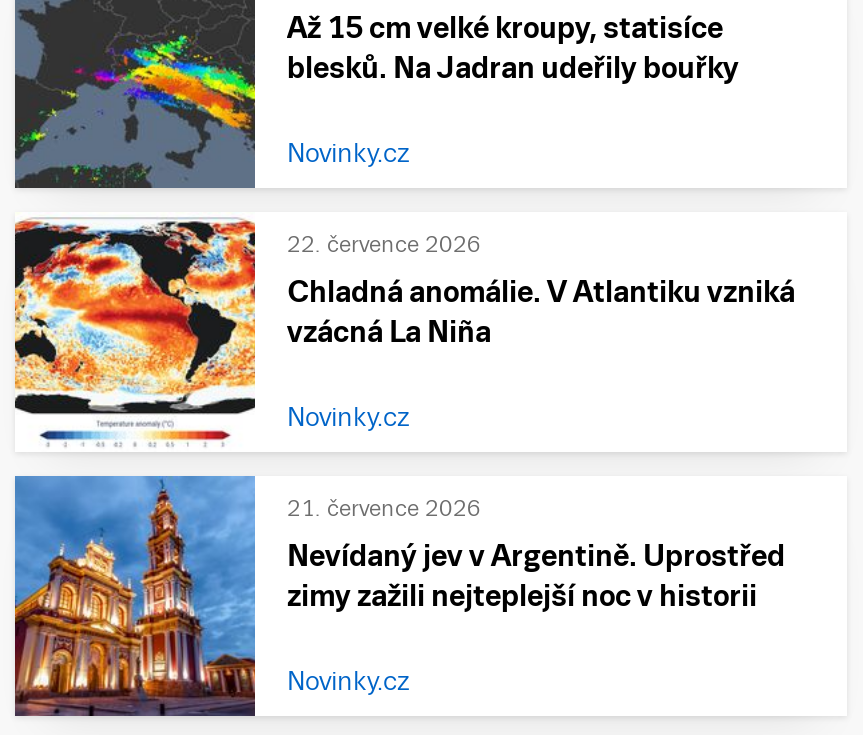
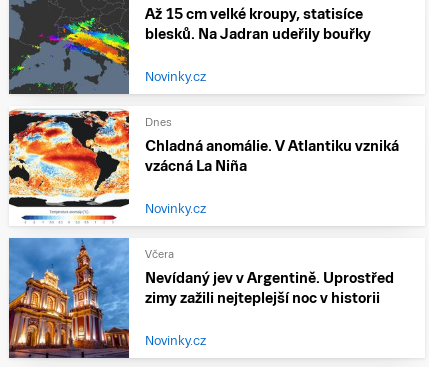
- 22. července 2026
+ Dnes

- 21. července 2026
+ Včera
